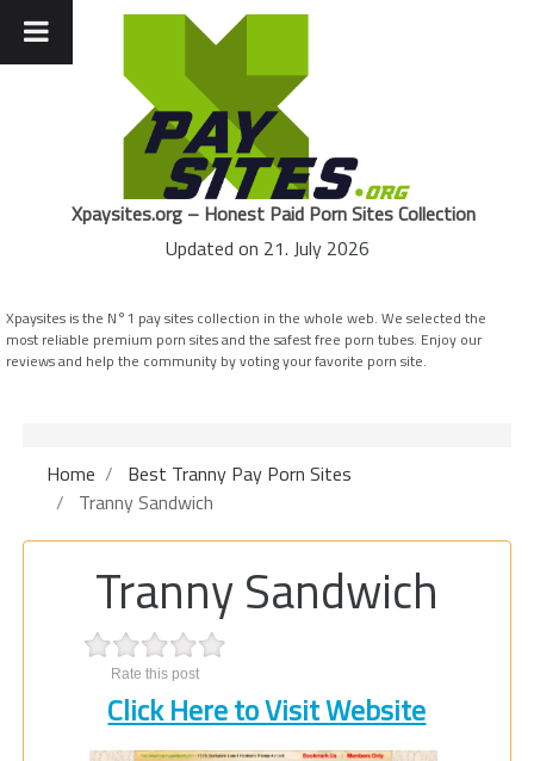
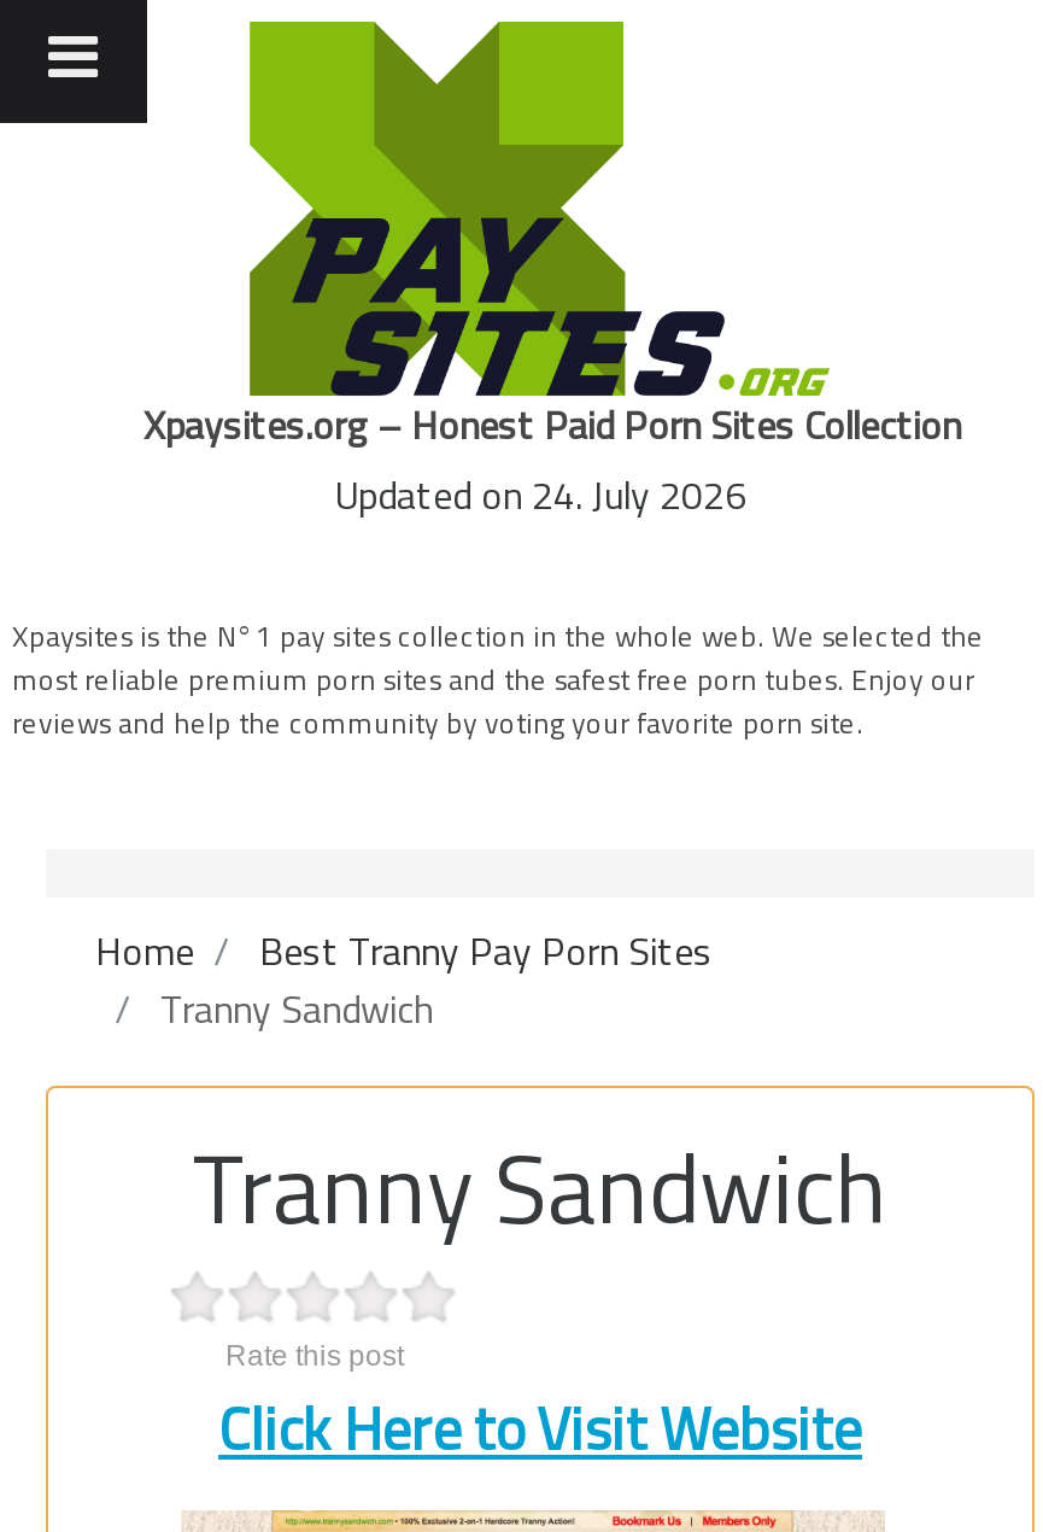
- Updated on 21. July 2026
+ Updated on 24. July 2026
